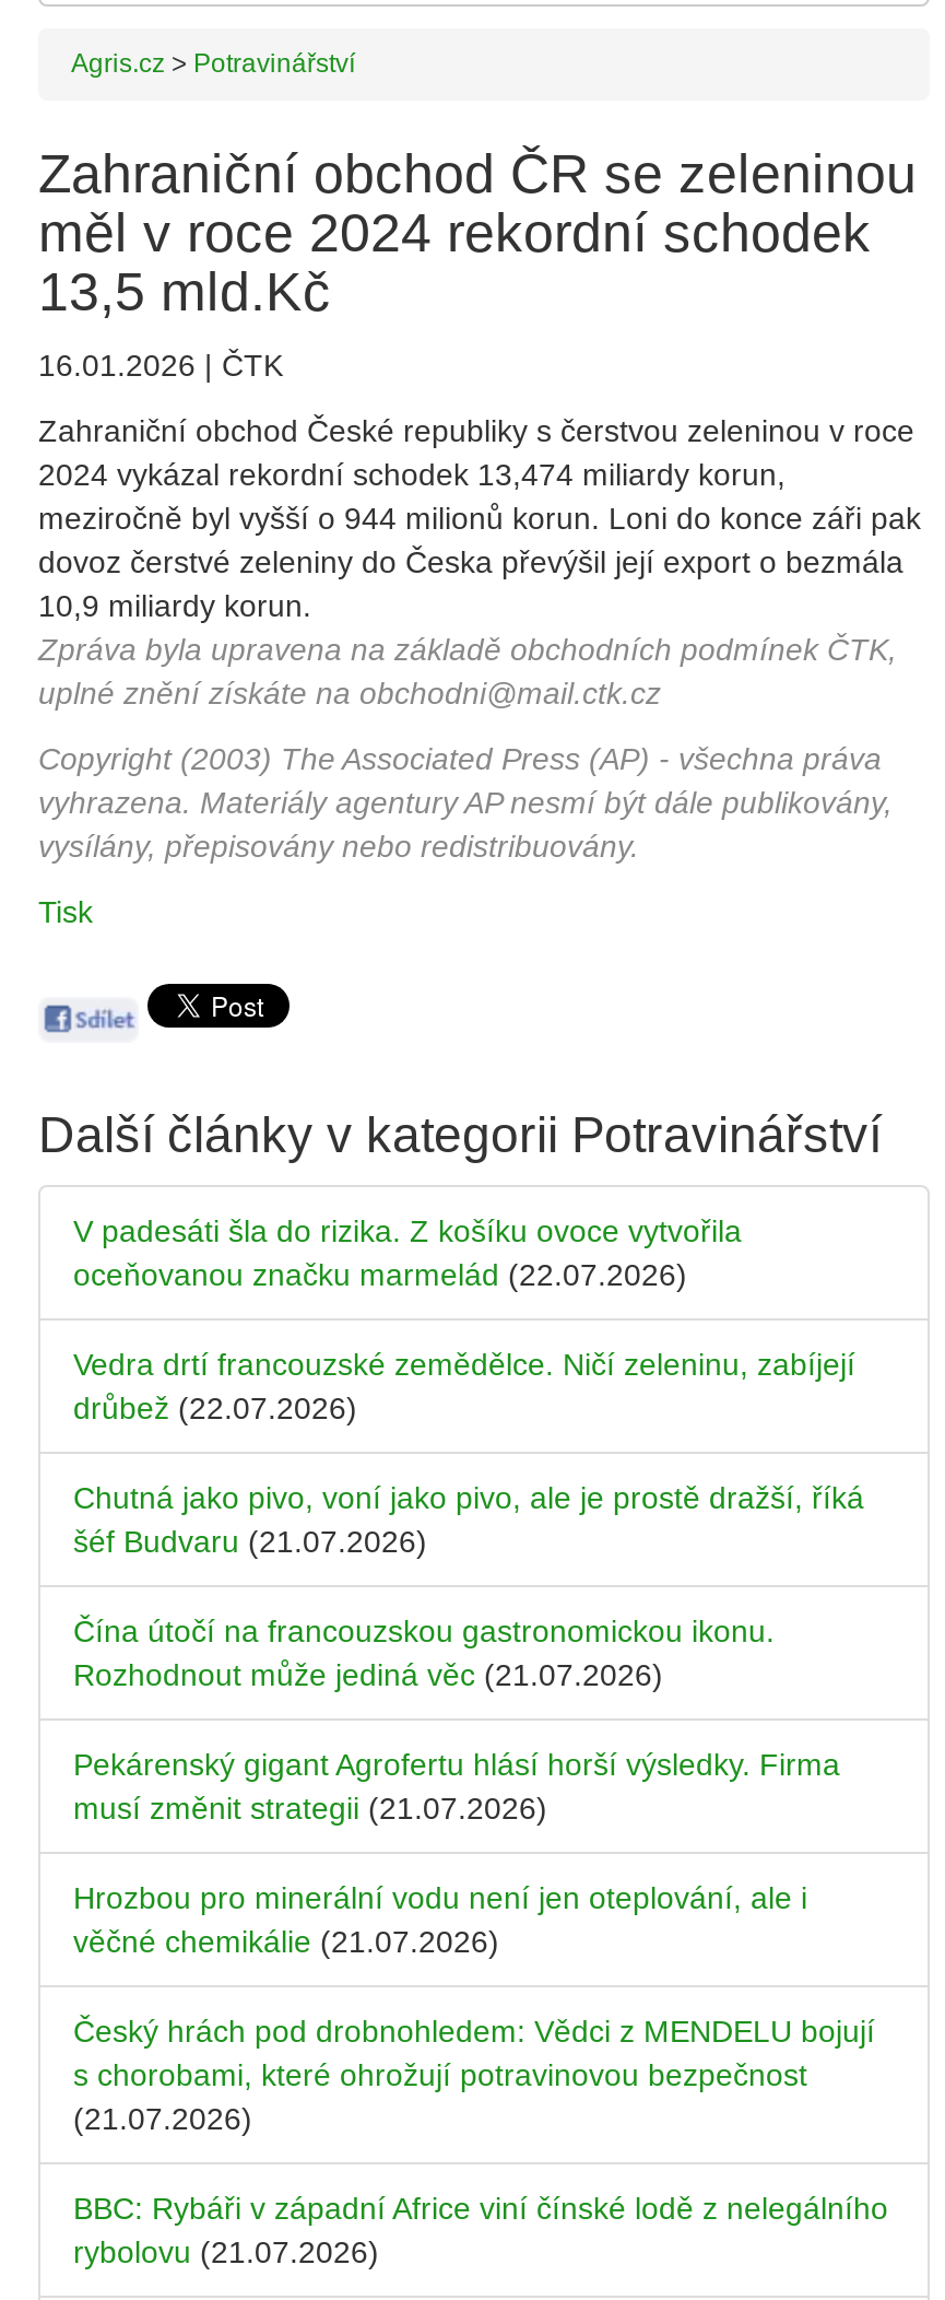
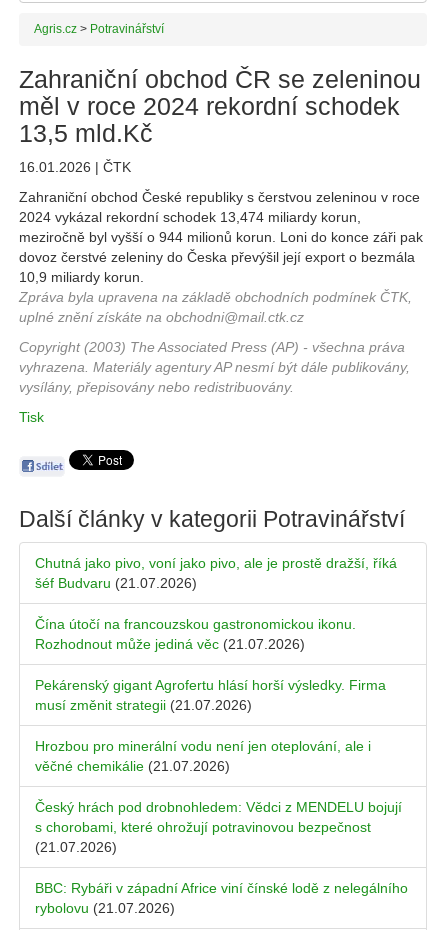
- V padesáti šla do rizika. Z košíku ovoce vytvořila
- oceňovanou značku marmelád (22.07.2026)
- Vedra drtí francouzské zemědělce. Ničí zeleninu, zabíjejí
- drůbež (22.07.2026)
